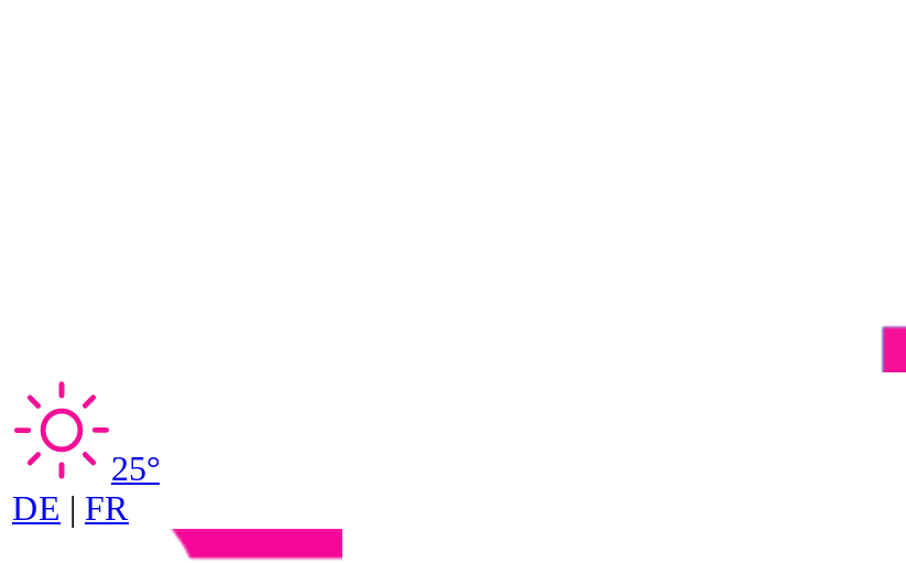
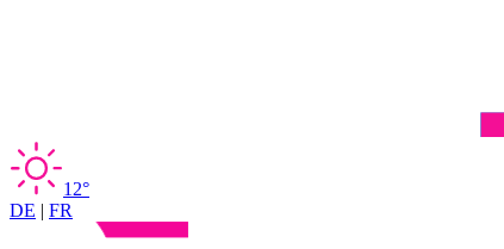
- 25°
+ 12°
